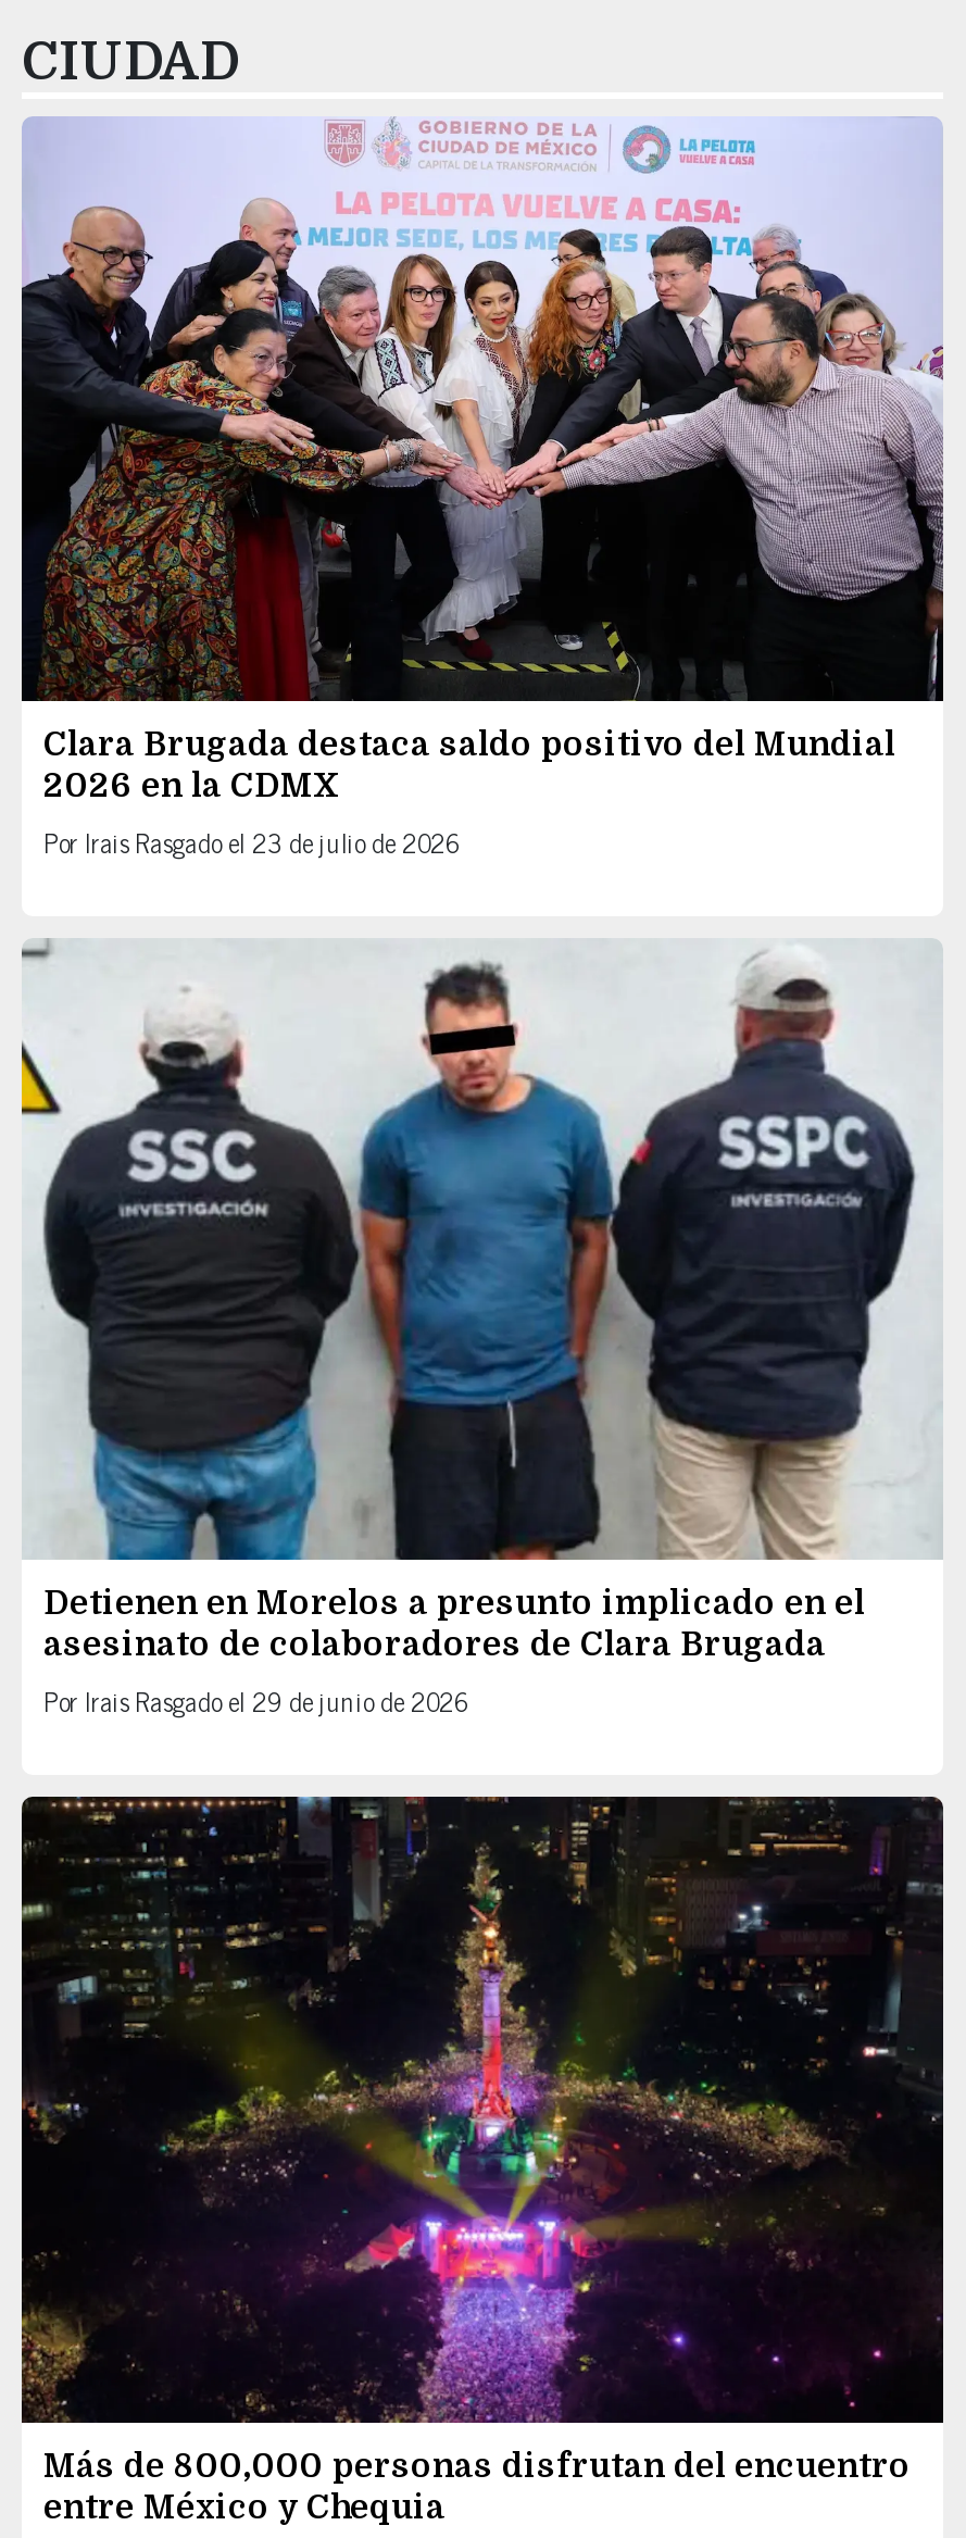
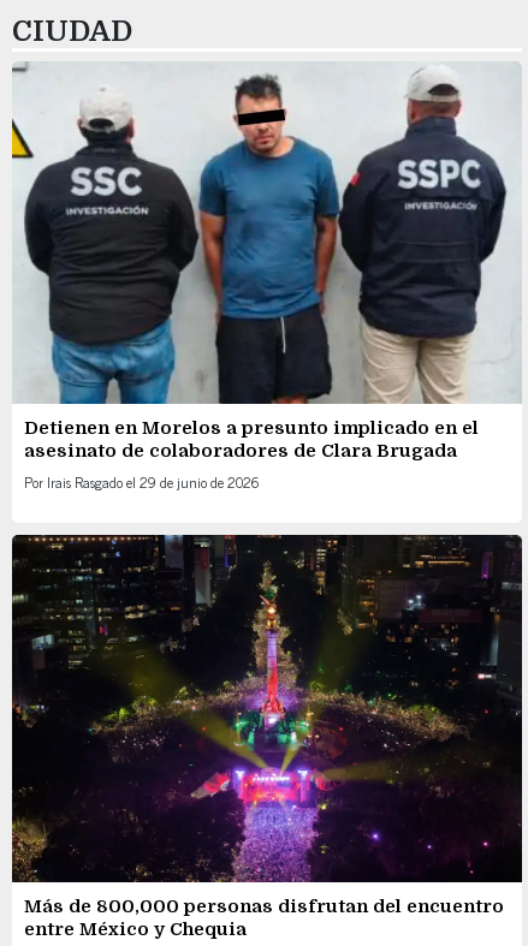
- [image]
- Clara Brugada destaca saldo positivo del Mundial
- 2026 en la CDMX
- Por Irais Rasgadoel 23 de julio de 2026
